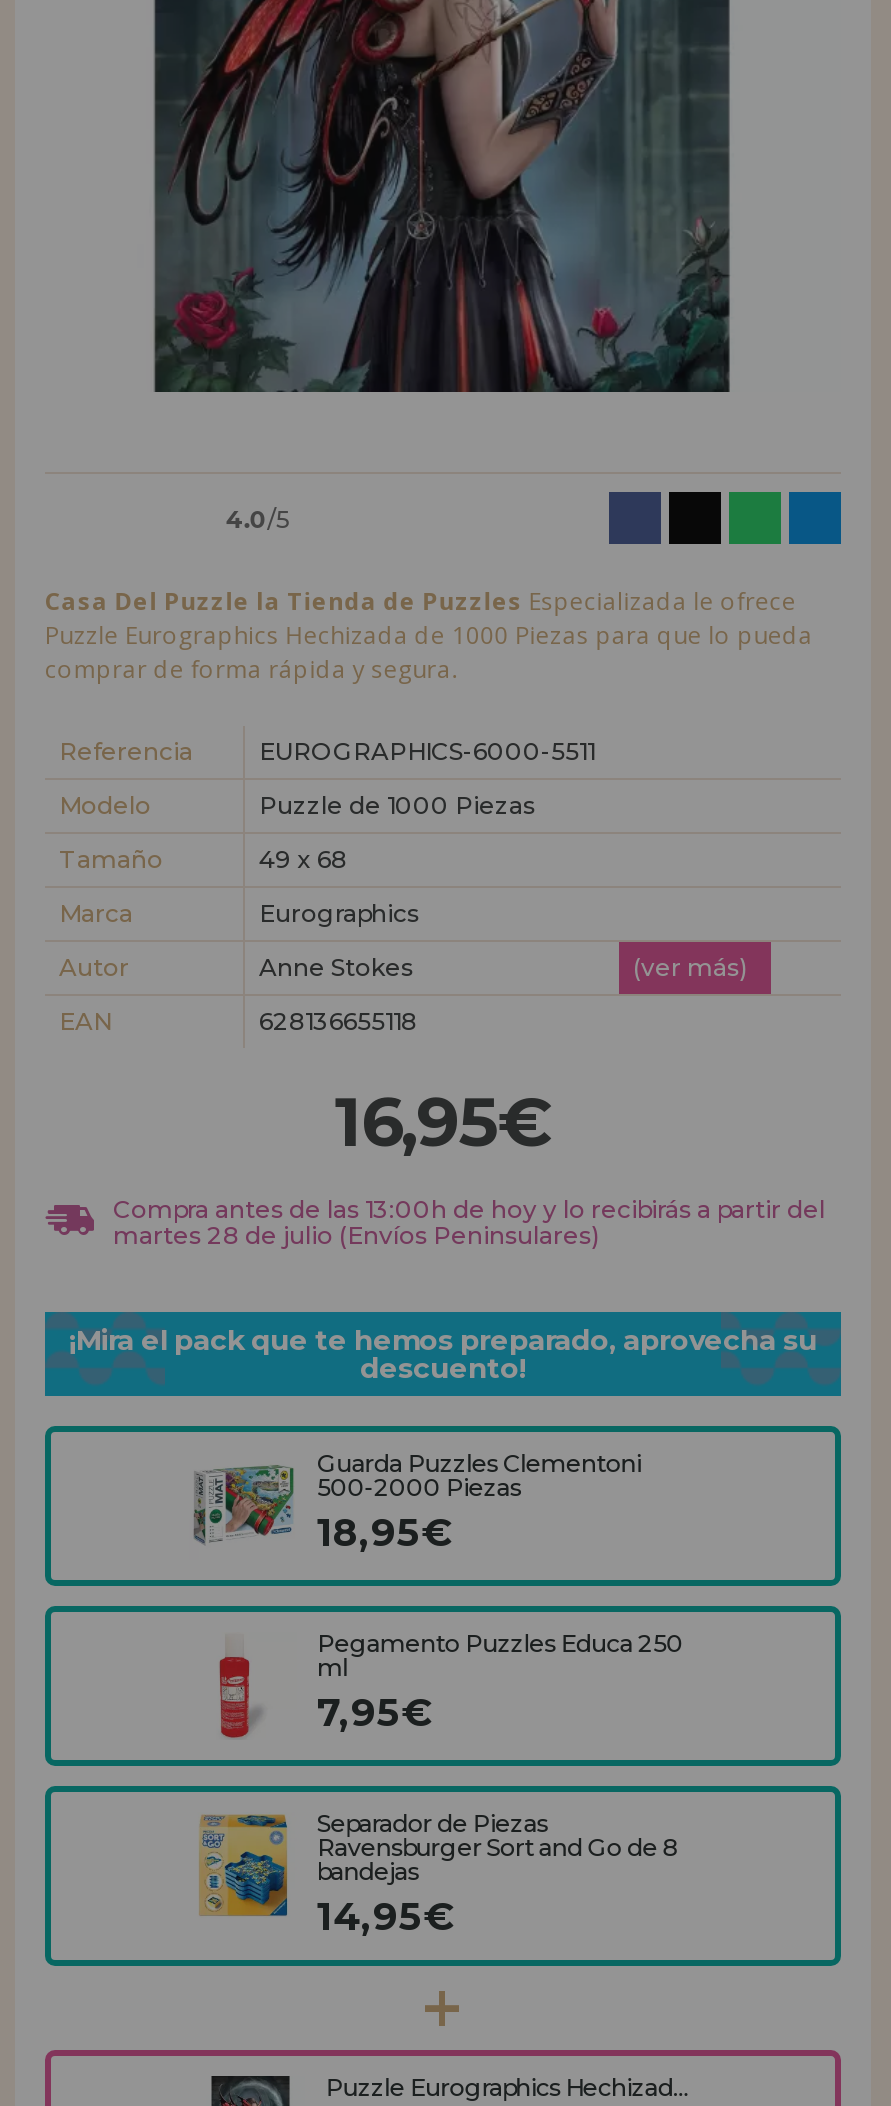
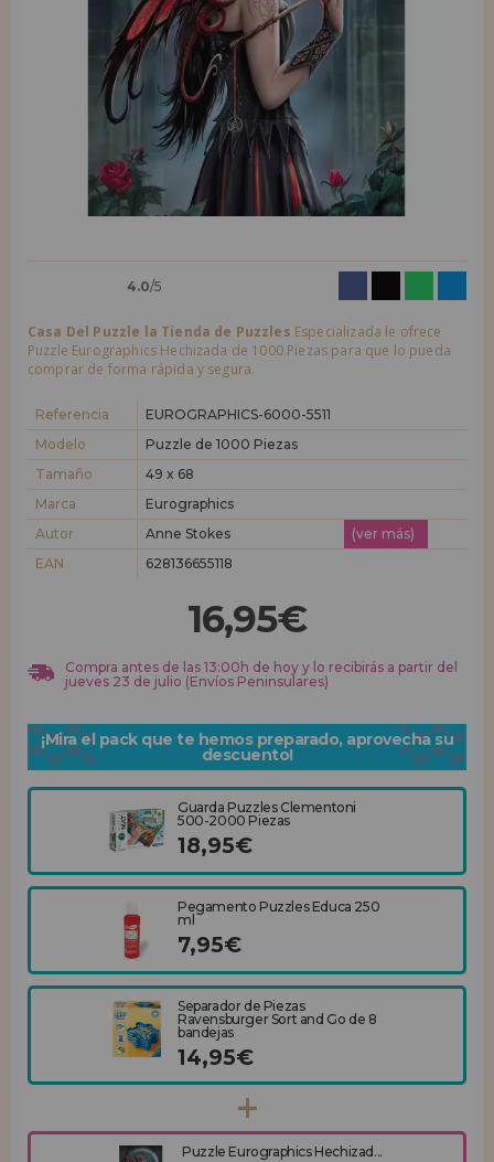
- martes 28 de julio (Envíos Peninsulares)
+ jueves 23 de julio (Envíos Peninsulares)
